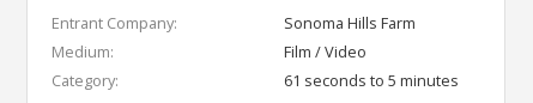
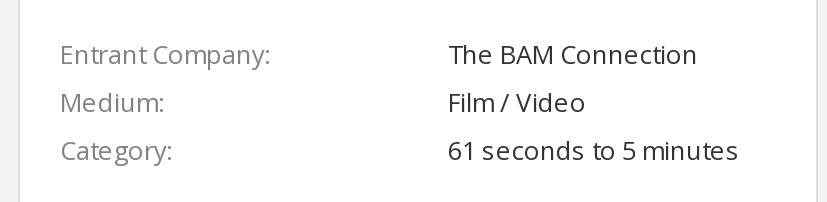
- Sonoma Hills Farm
+ The BAM Connection
